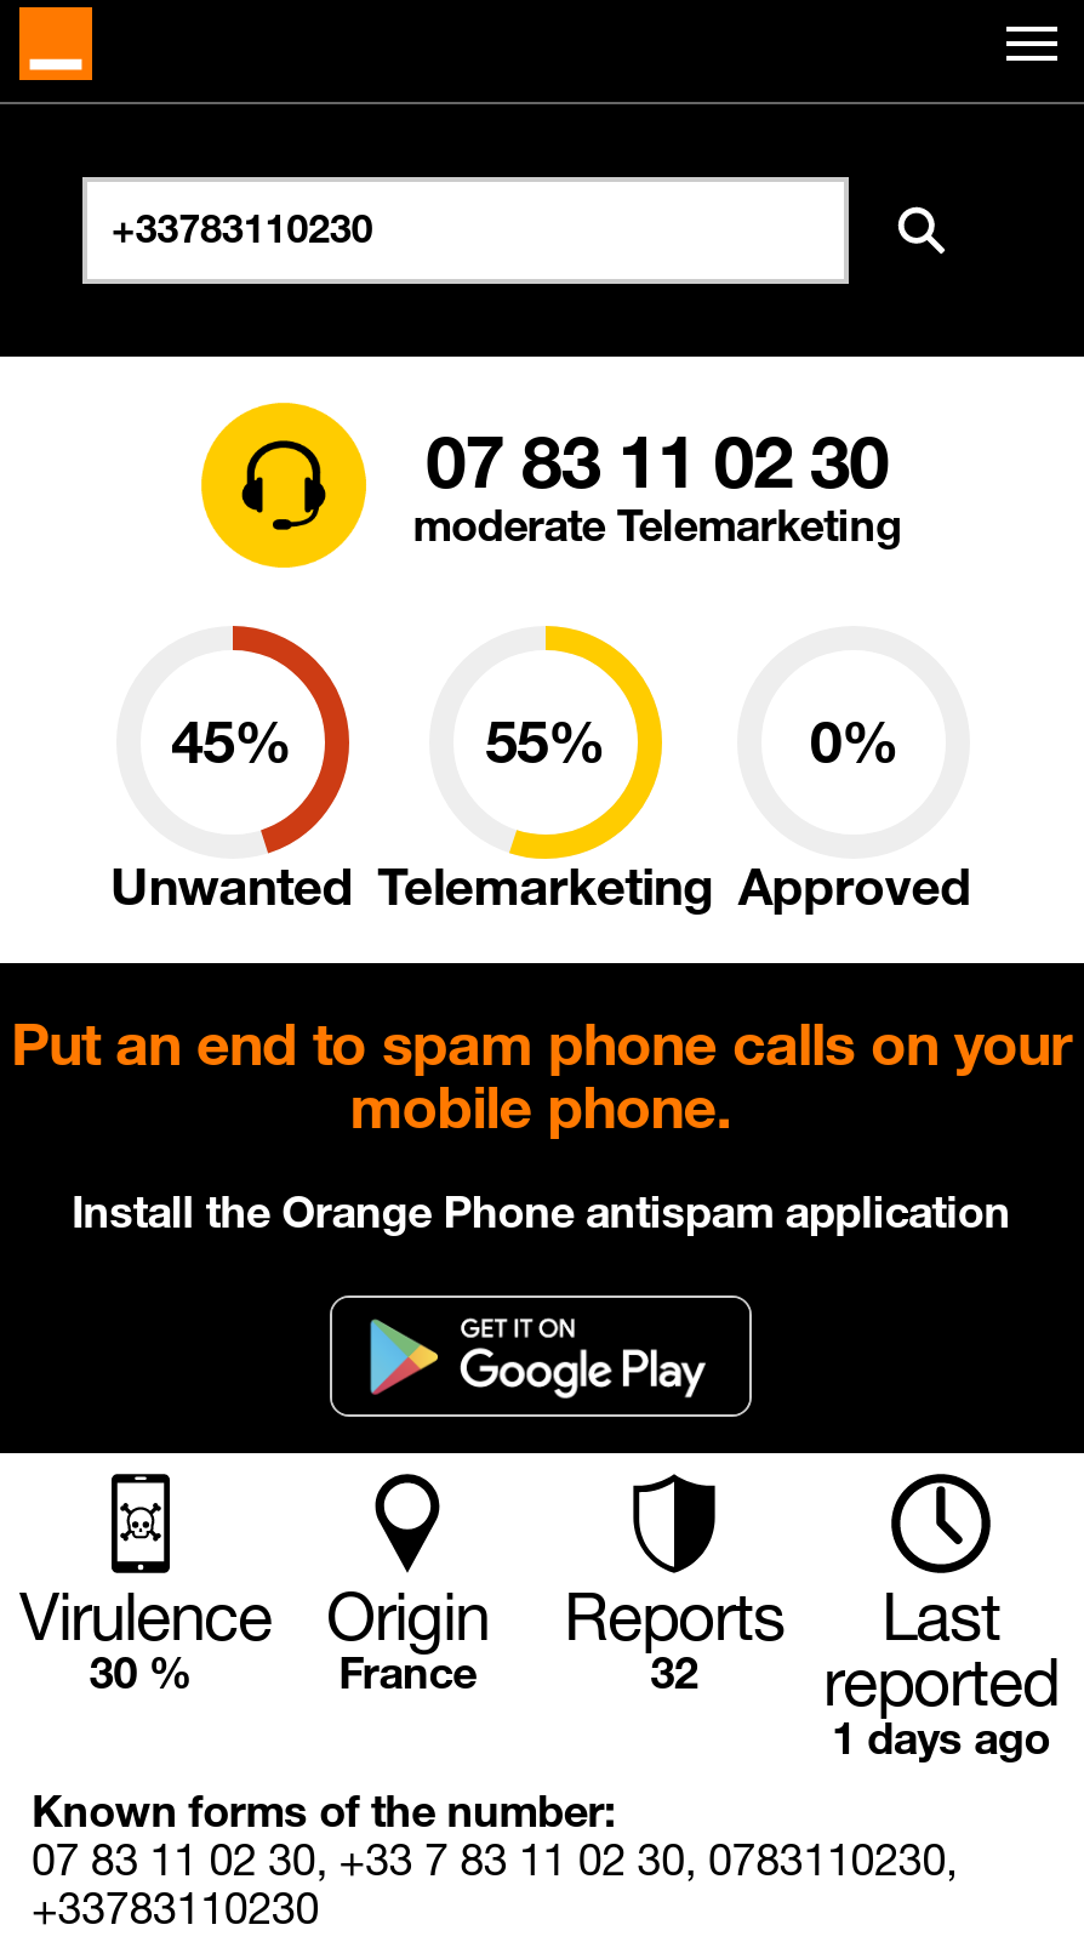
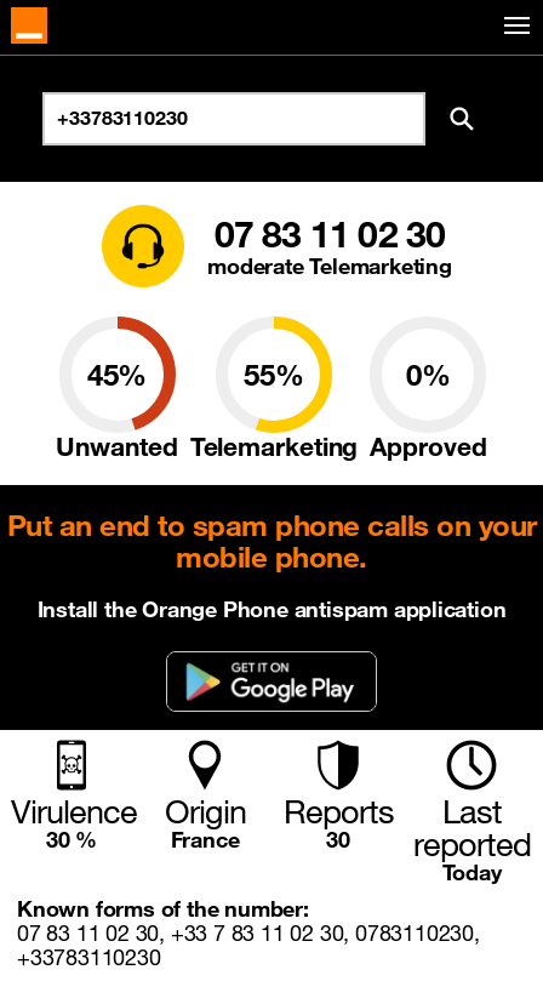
- 32
+ 30

- 1 days ago
+ Today
